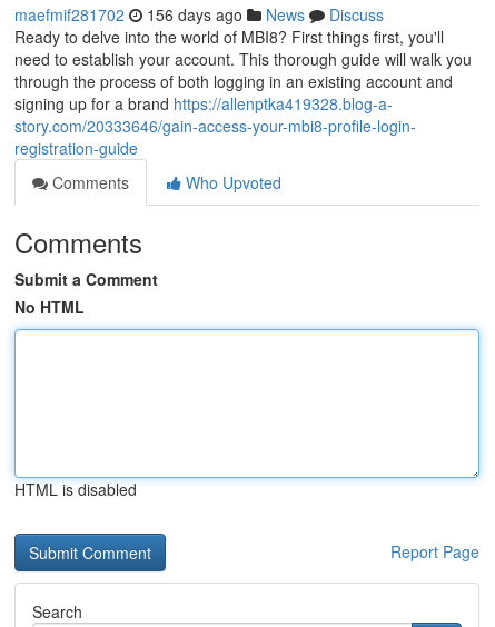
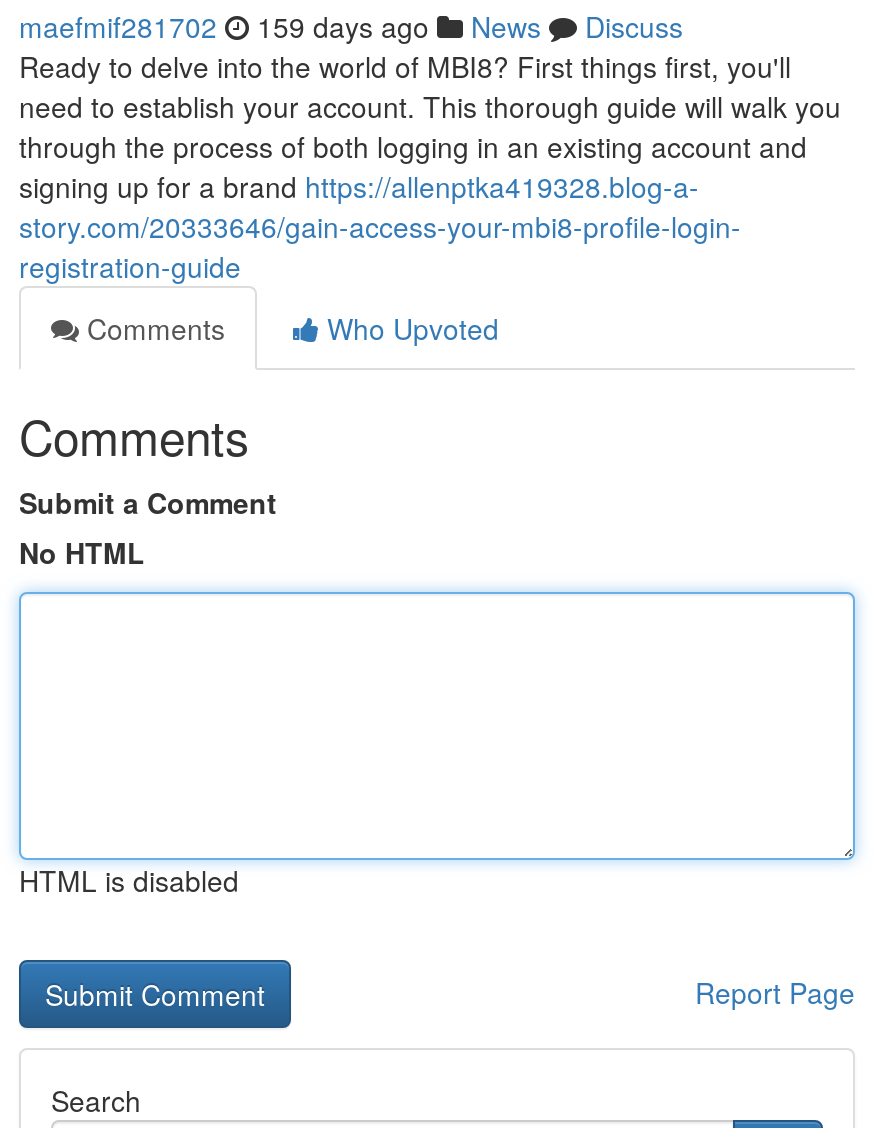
- maefmif281702 156 days ago News Discuss
+ maefmif281702 159 days ago News Discuss
